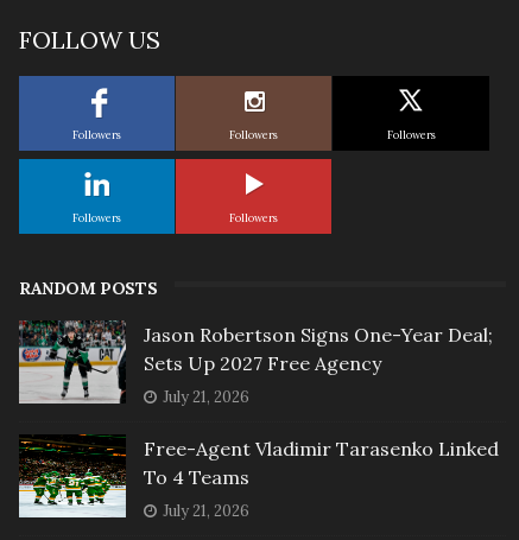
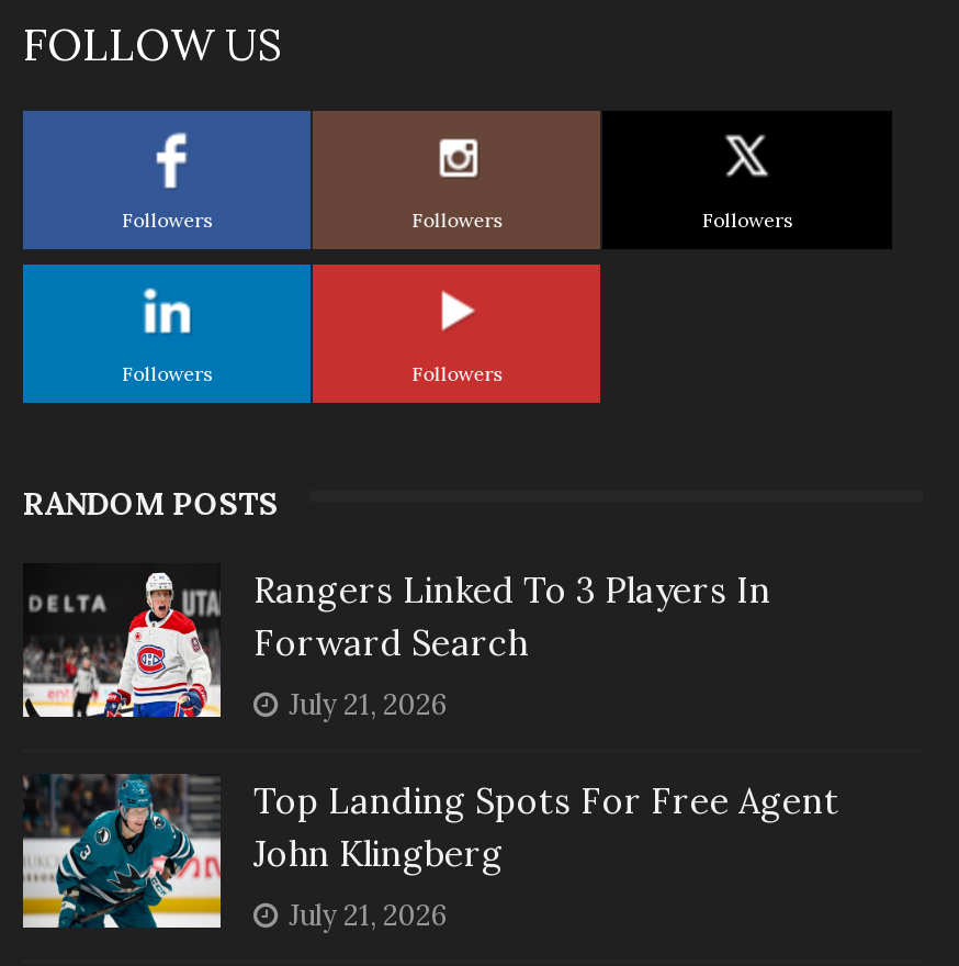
- [image]
- Jason Robertson Signs One-Year Deal;
- Sets Up 2027 Free Agency
+ [image]
+ Rangers Linked To 3 Players In
+ Forward Search

- [image]
- Free-Agent Vladimir Tarasenko Linked
- To 4 Teams
+ [image]
+ Top Landing Spots For Free Agent
+ John Klingberg
